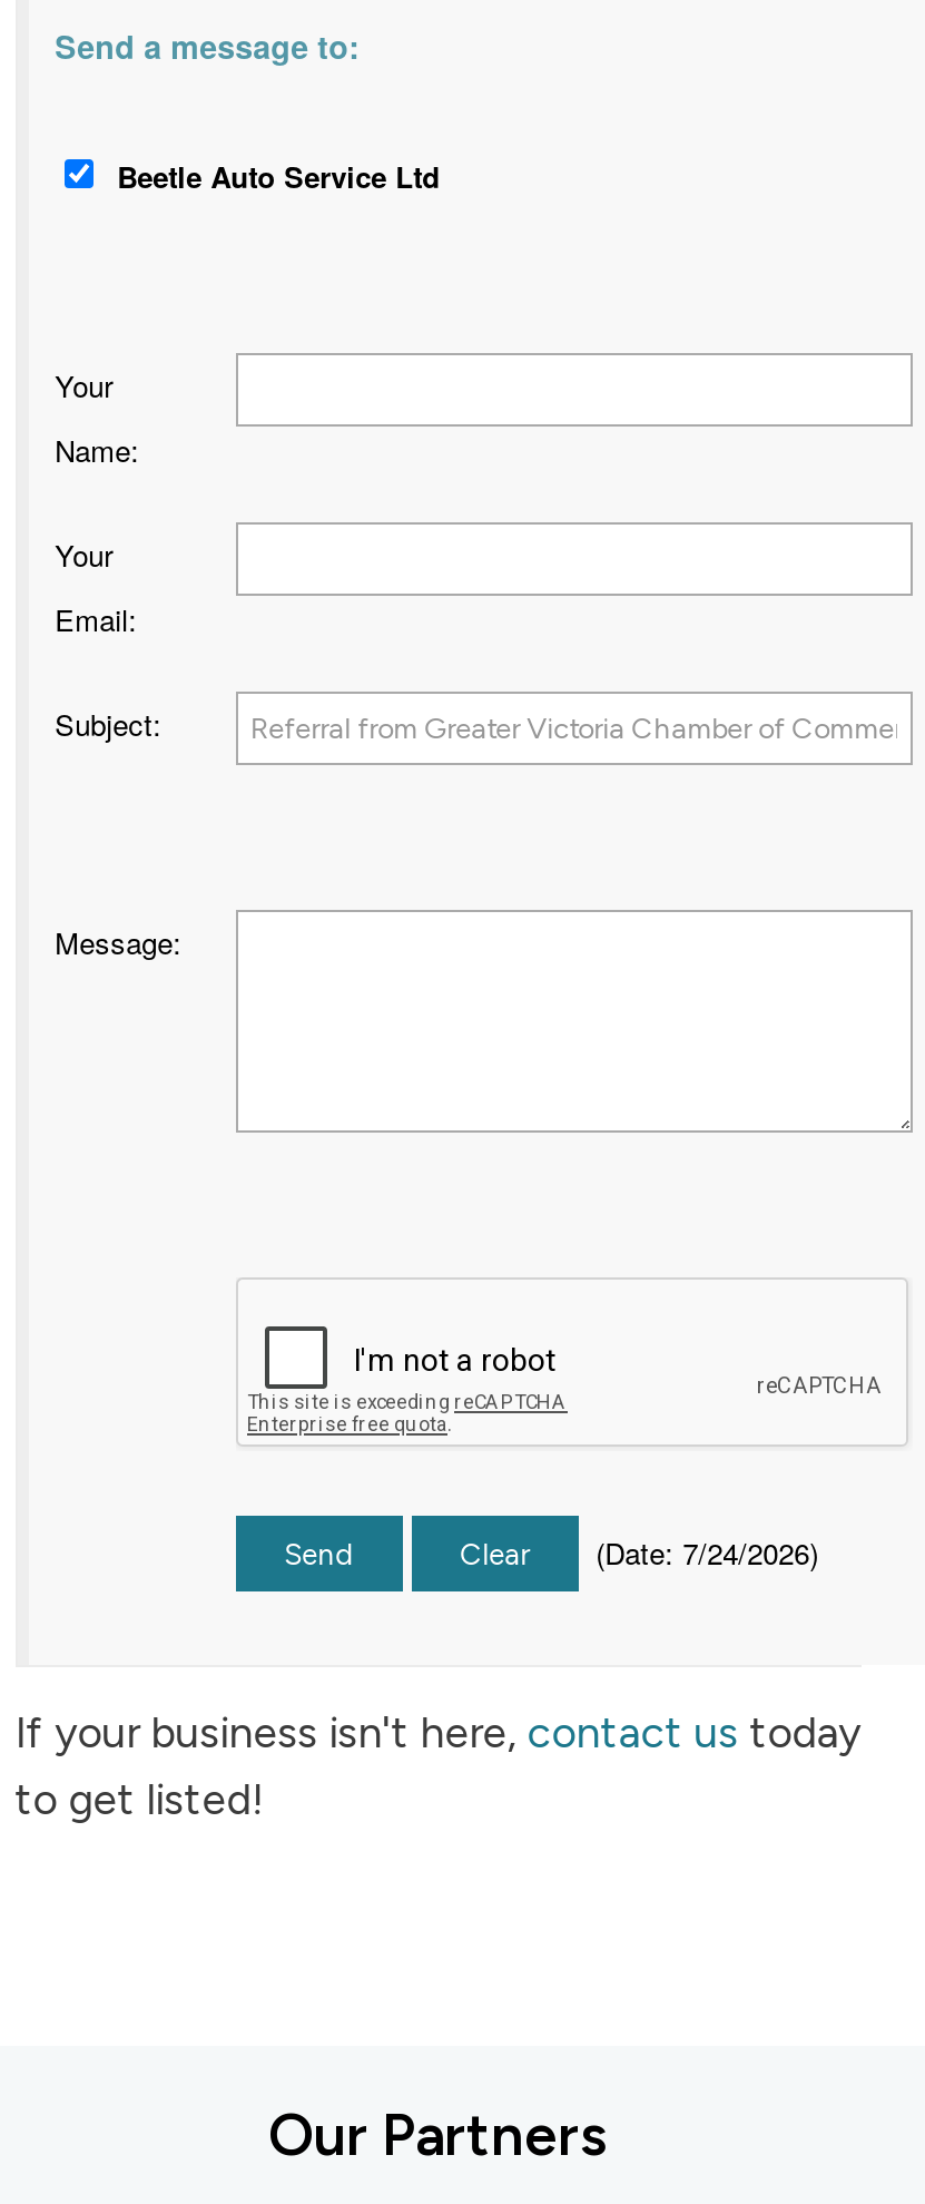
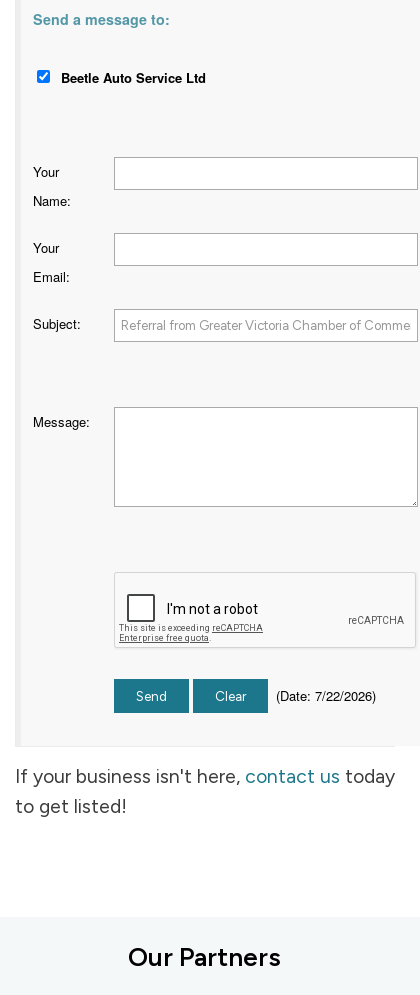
- (Date: 7/24/2026)
+ (Date: 7/22/2026)
